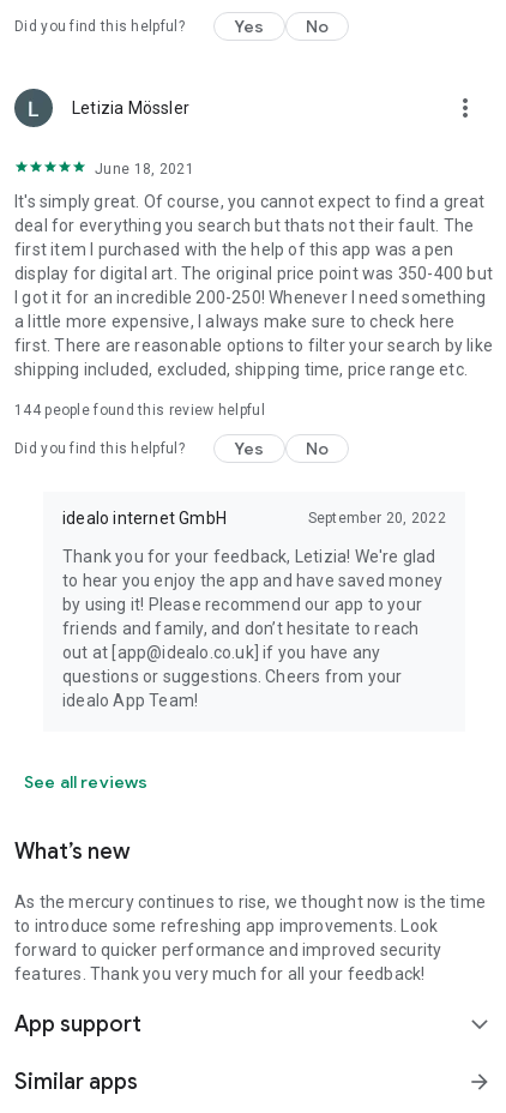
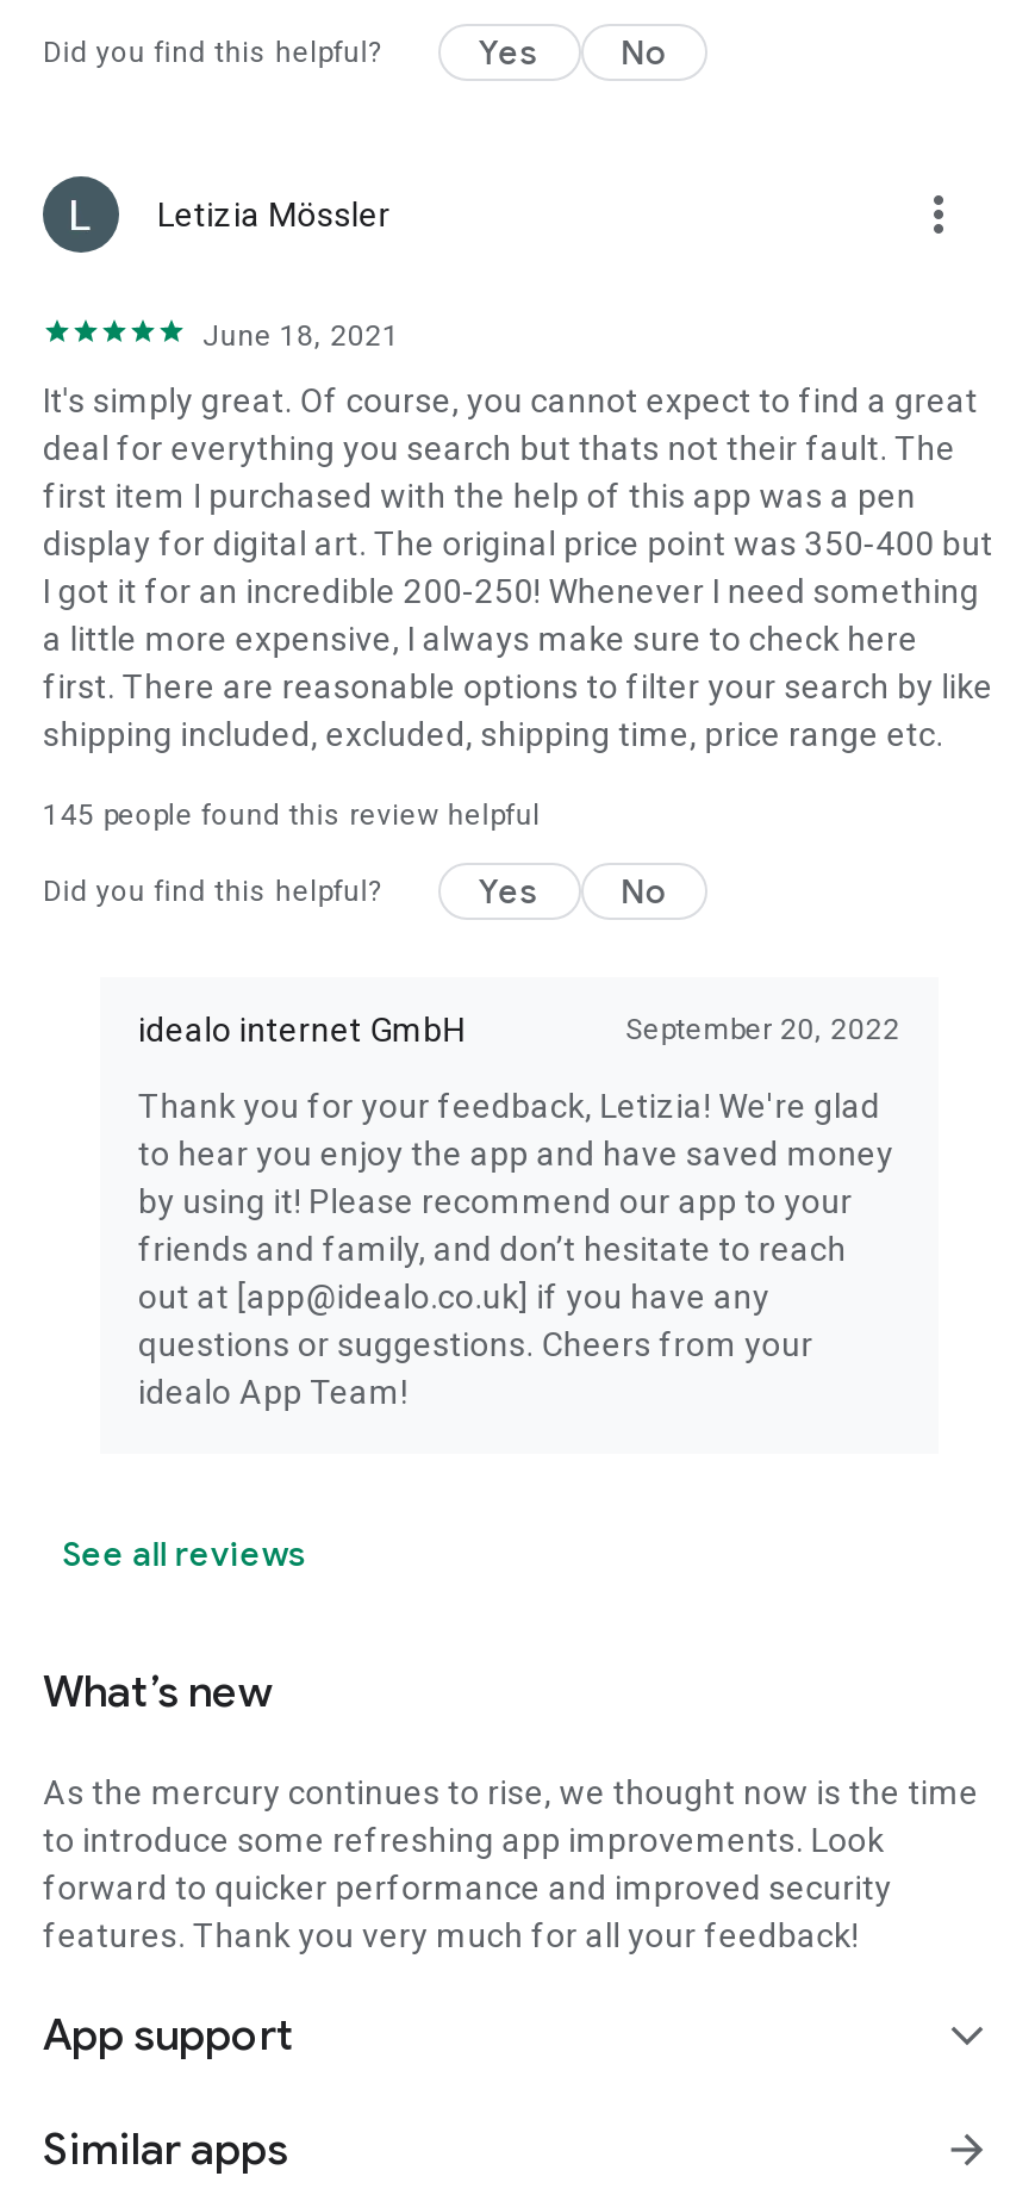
- 144 people found this review helpful
+ 145 people found this review helpful
